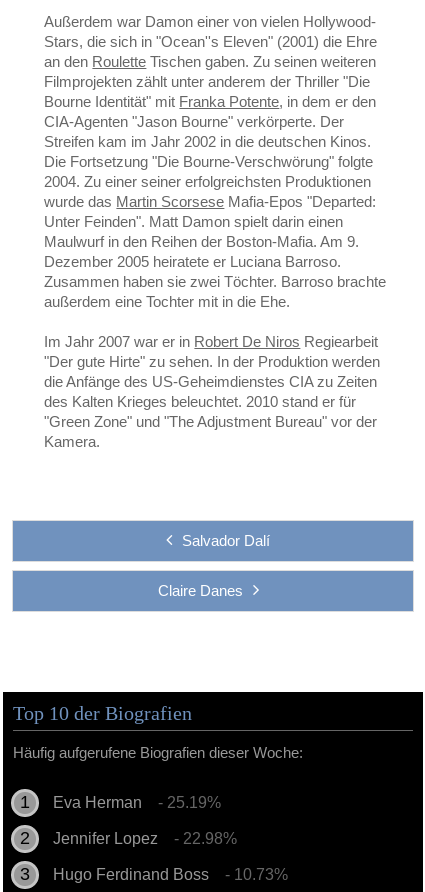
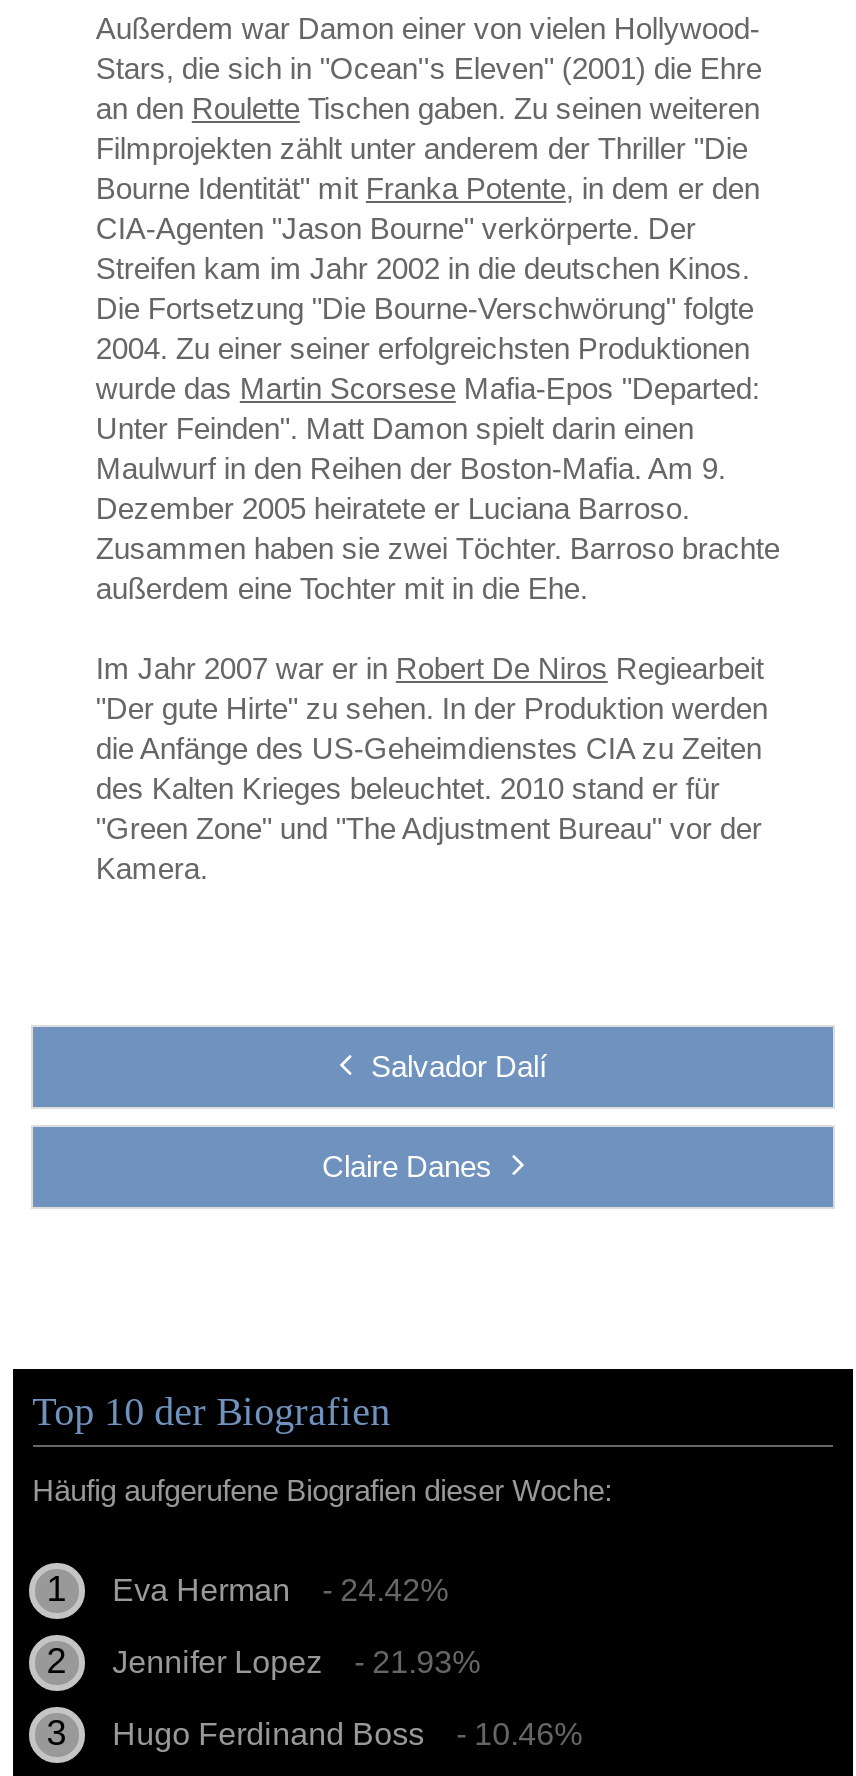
- Eva Herman - 25.19%
+ Eva Herman - 24.42%

- Jennifer Lopez - 22.98%
+ Jennifer Lopez - 21.93%

- Hugo Ferdinand Boss - 10.73%
+ Hugo Ferdinand Boss - 10.46%
